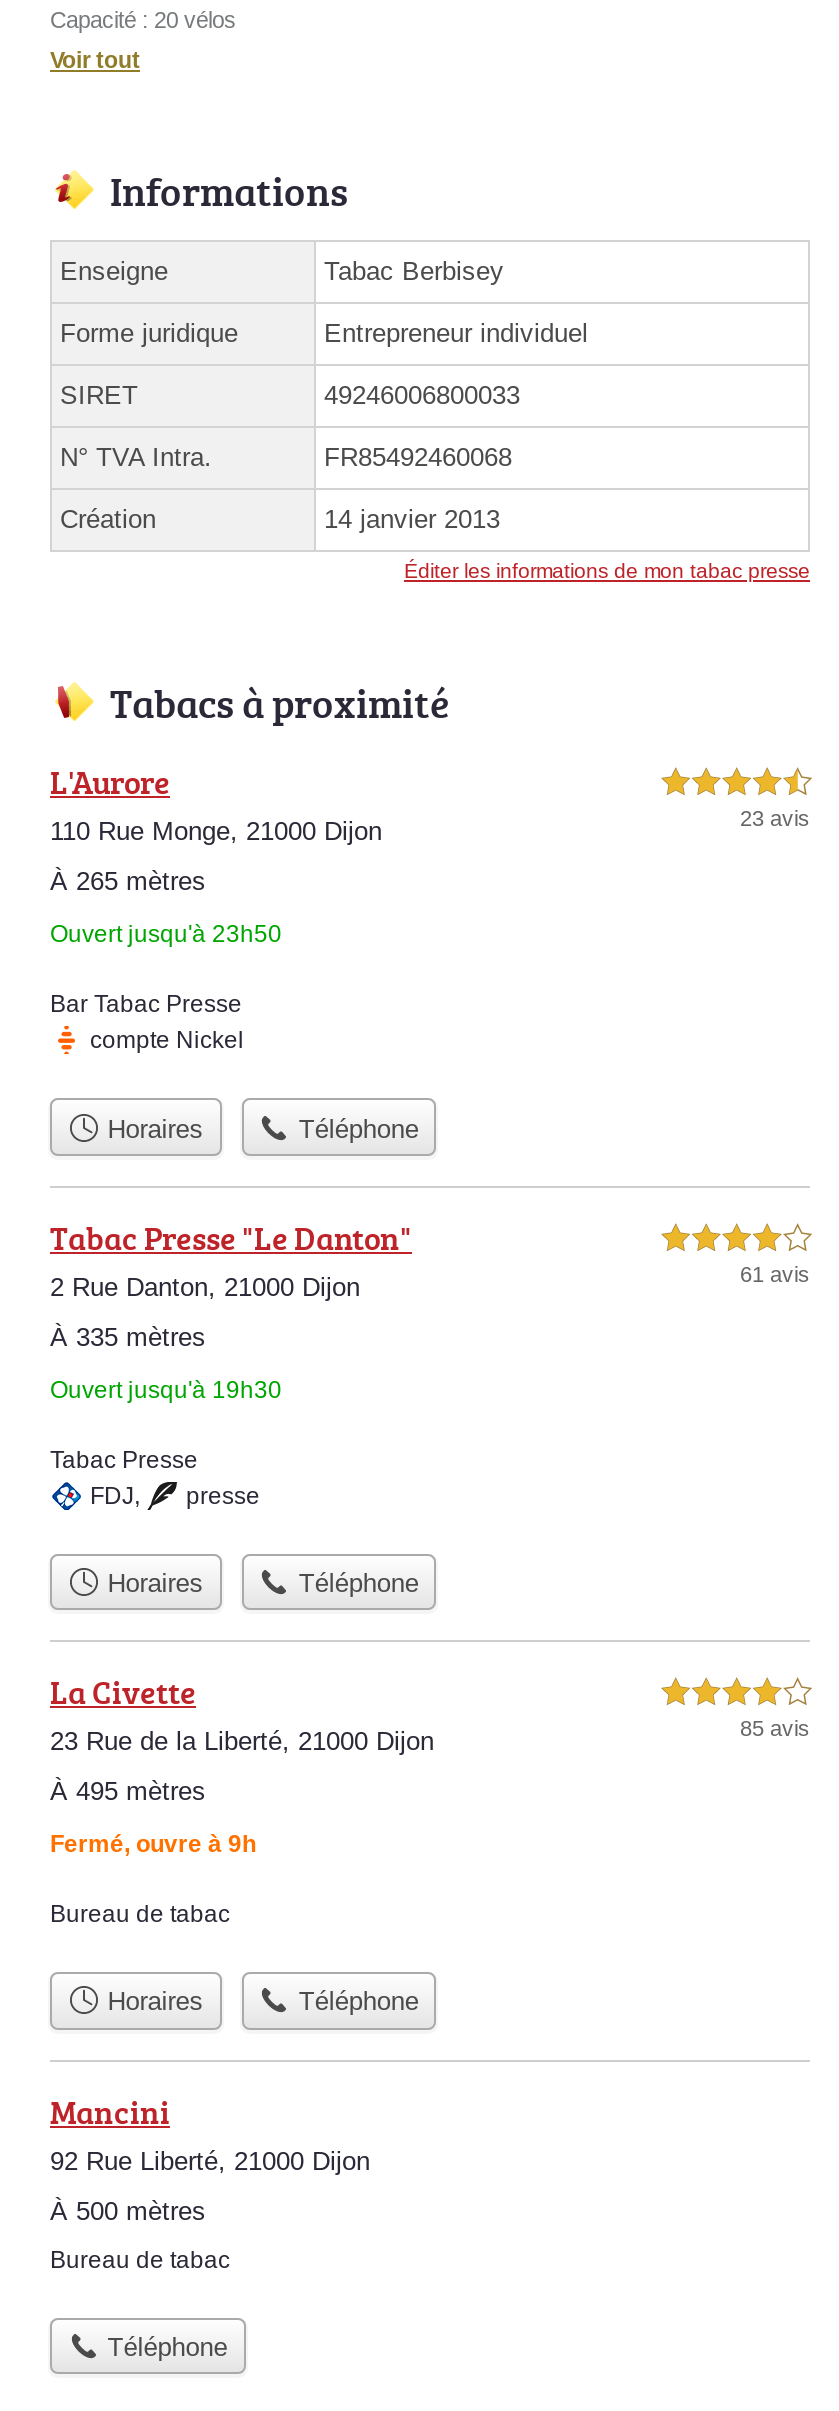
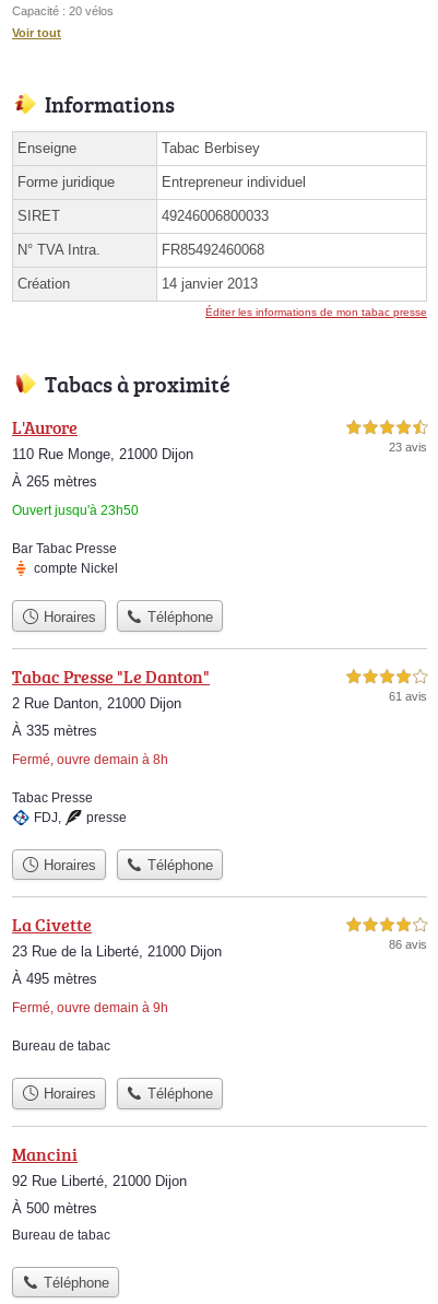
- Ouvert jusqu'à 19h30
+ Fermé, ouvre demain à 8h

- 85 avis
+ 86 avis

- Fermé, ouvre à 9h
+ Fermé, ouvre demain à 9h
